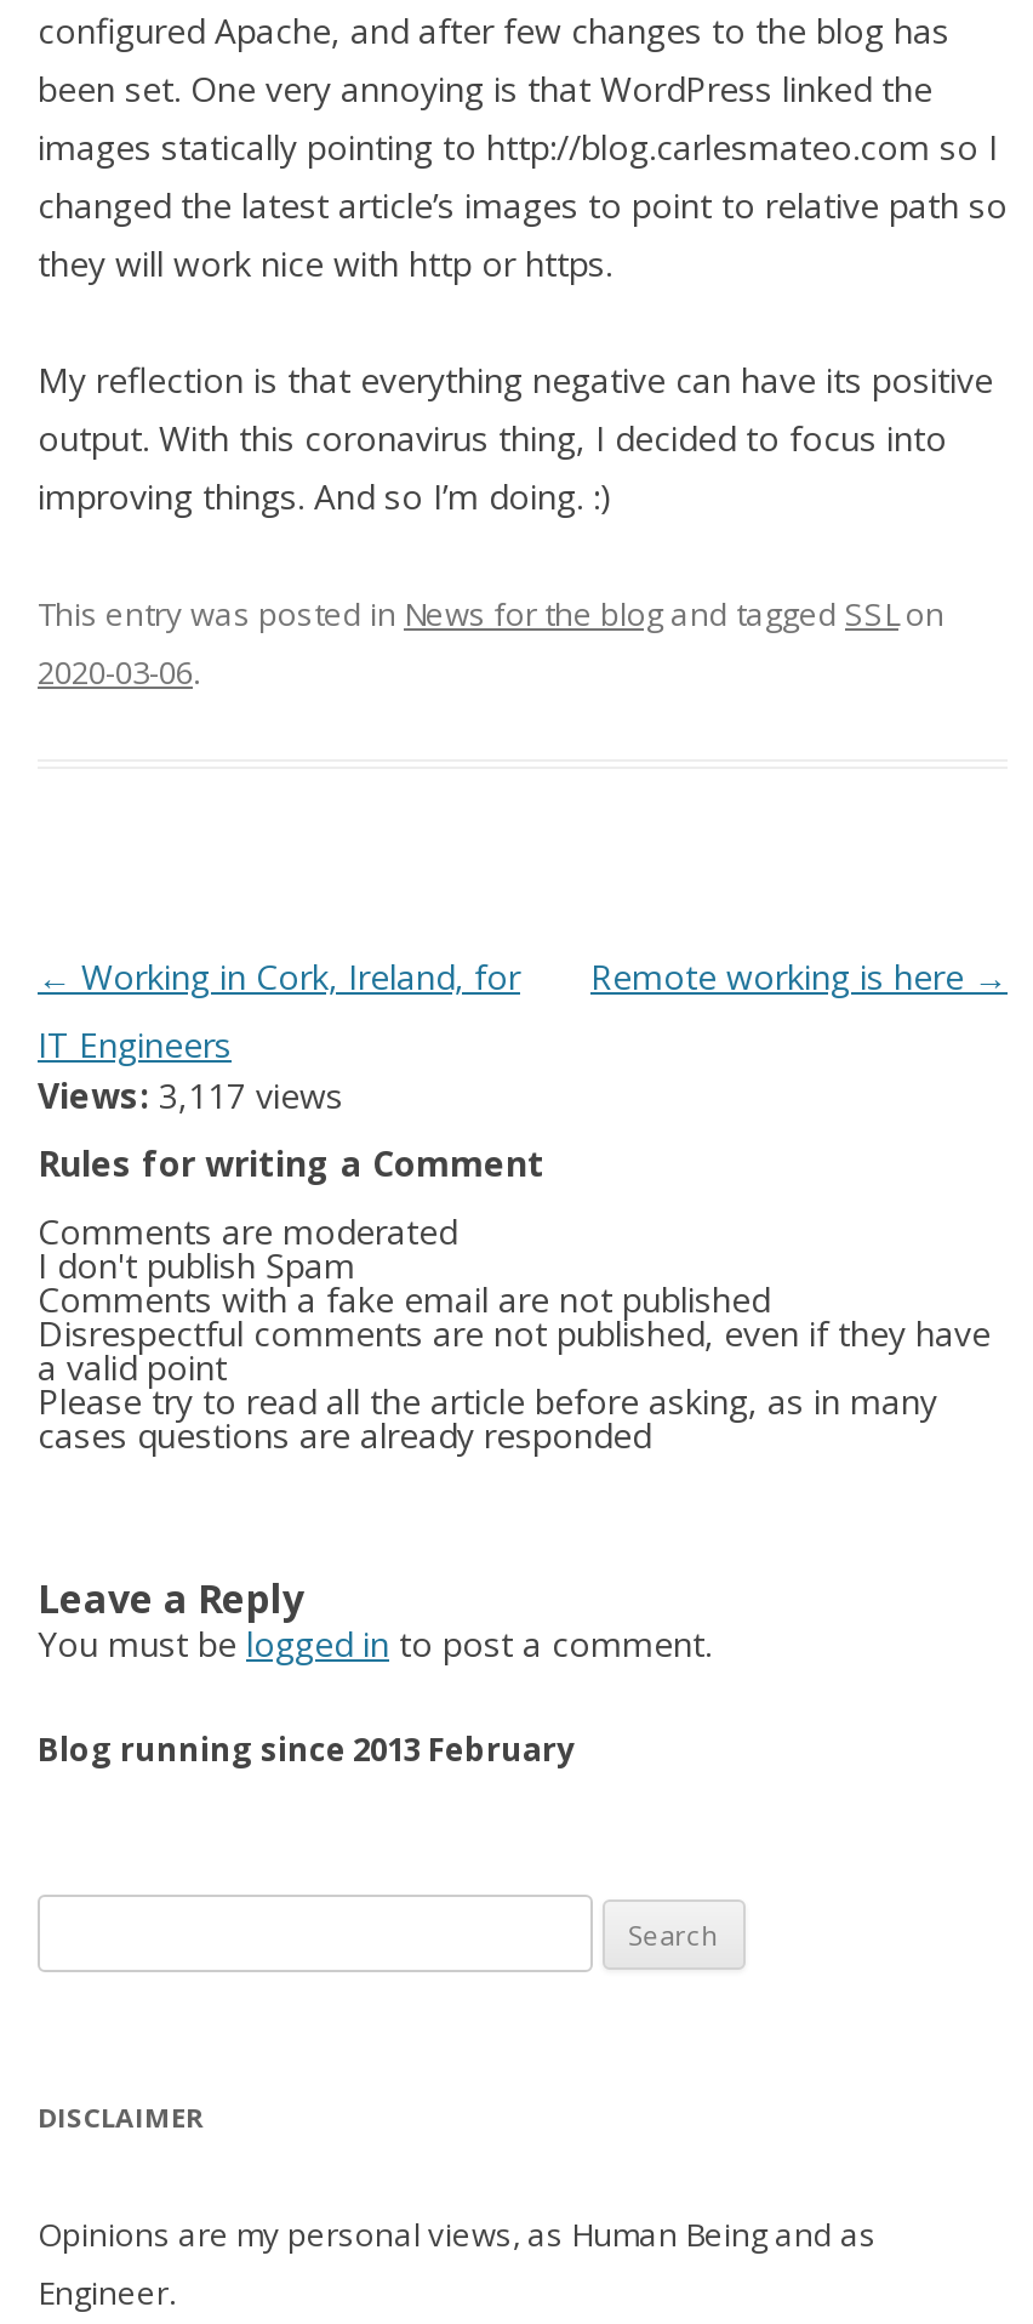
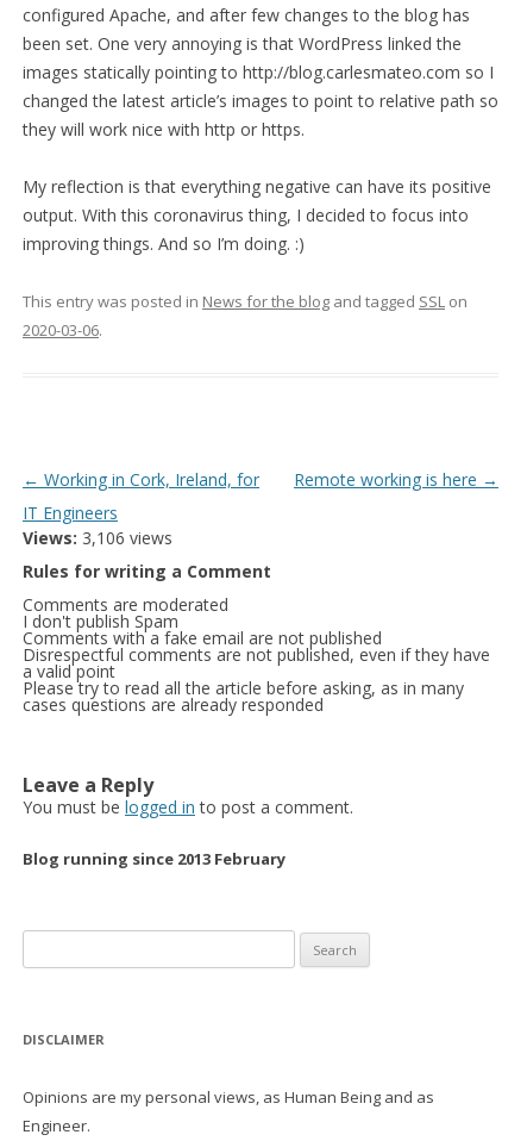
- Views: 3,117 views
+ Views: 3,106 views
